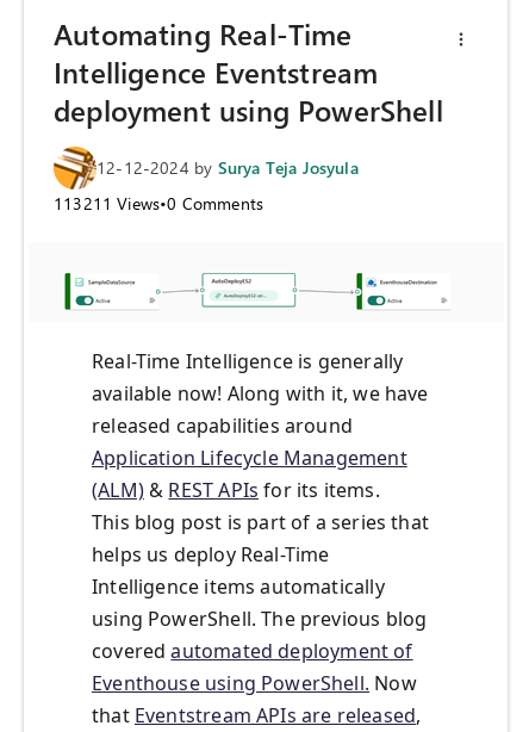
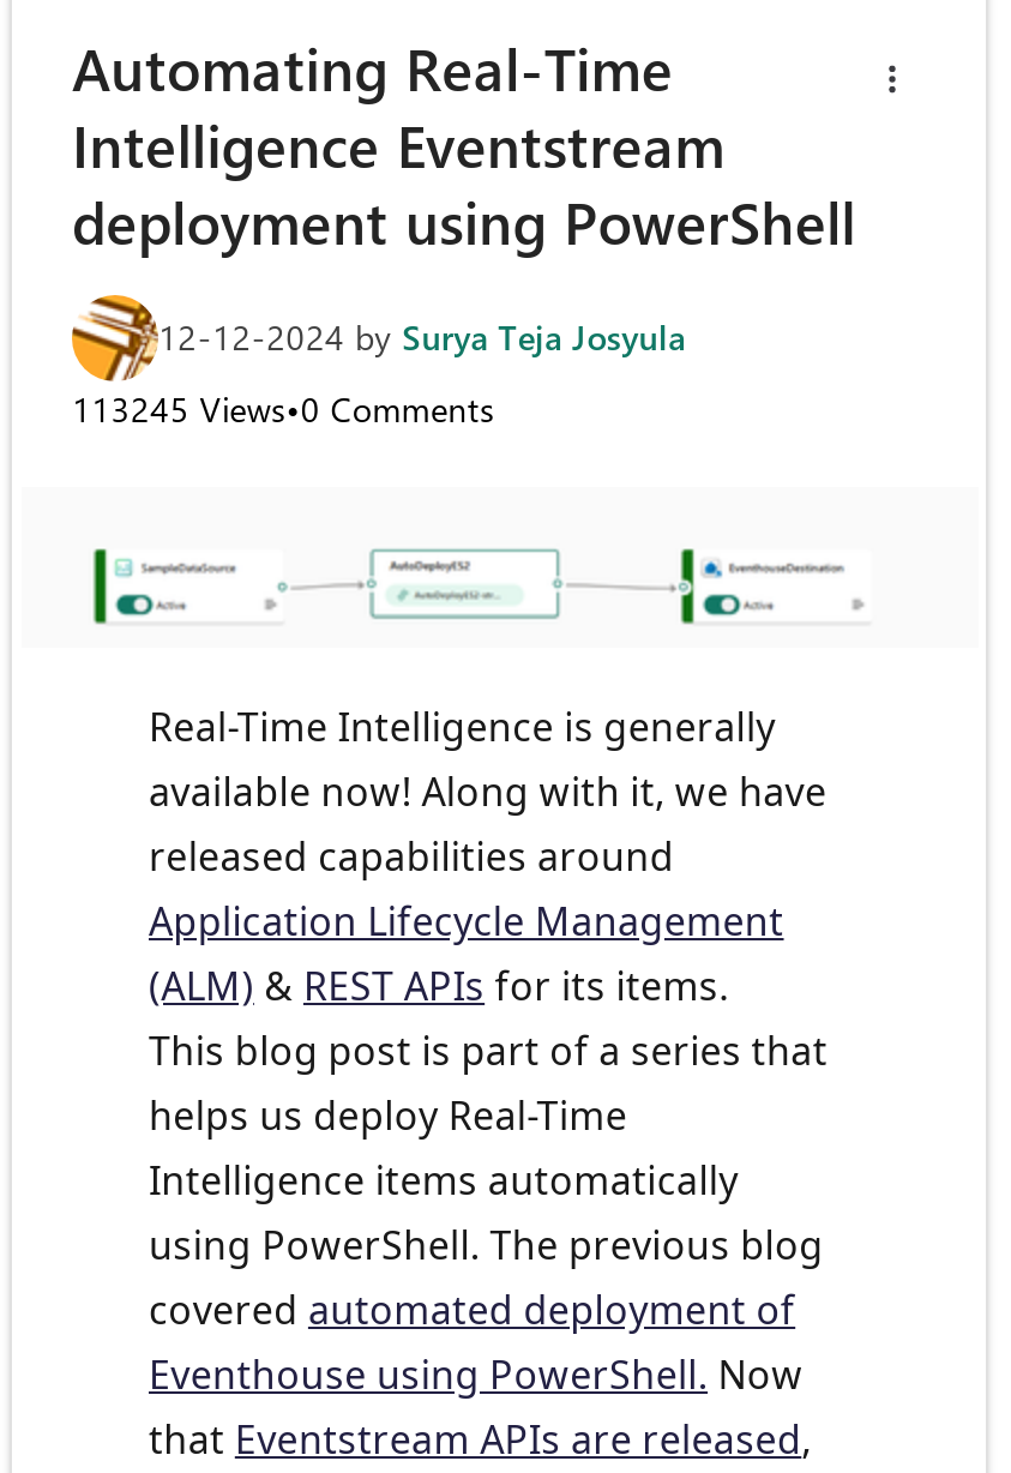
- 113211 Views•0 Comments
+ 113245 Views•0 Comments
